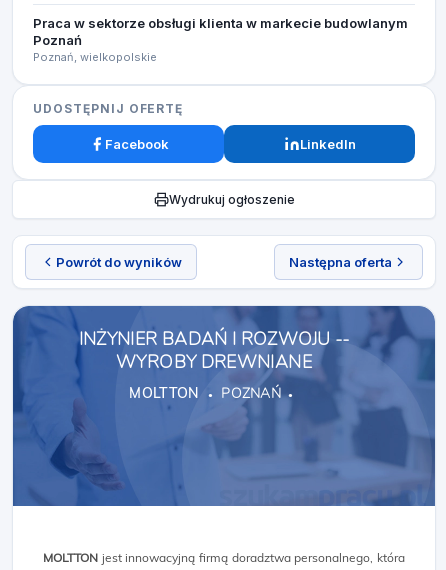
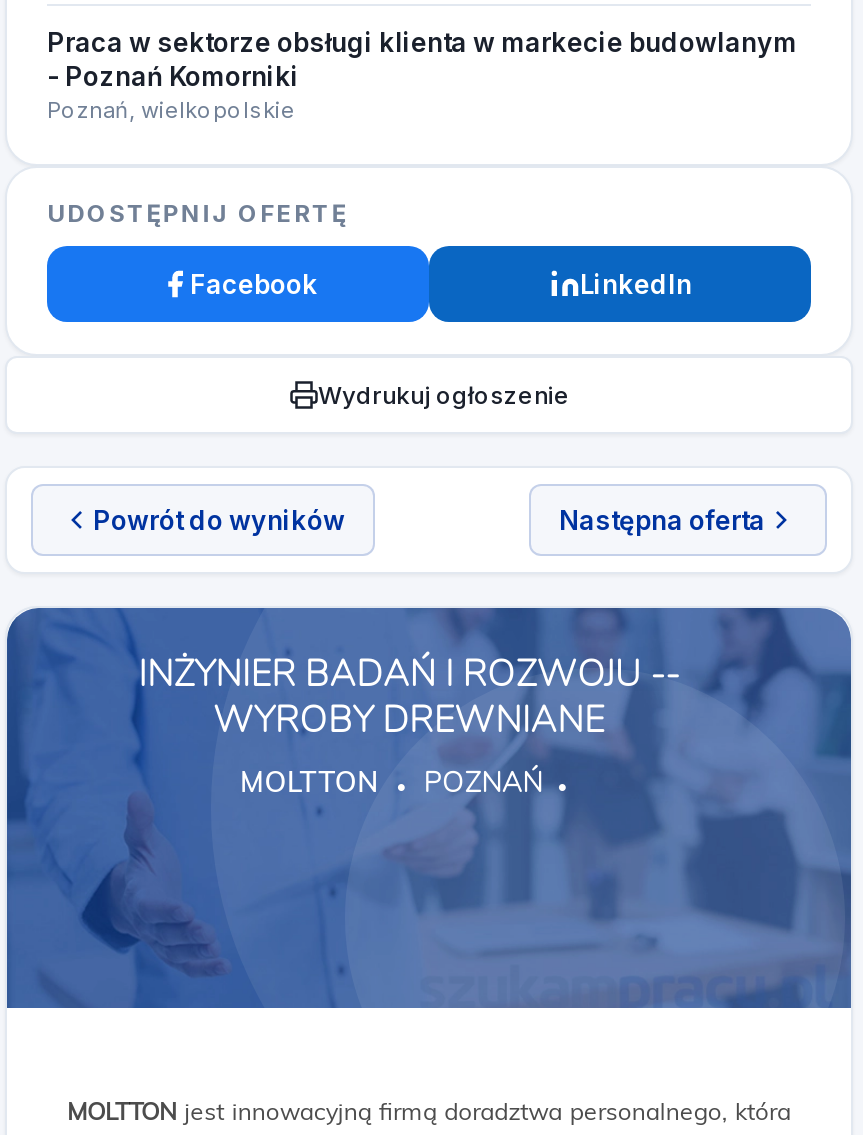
- Poznań
+ - Poznań Komorniki
